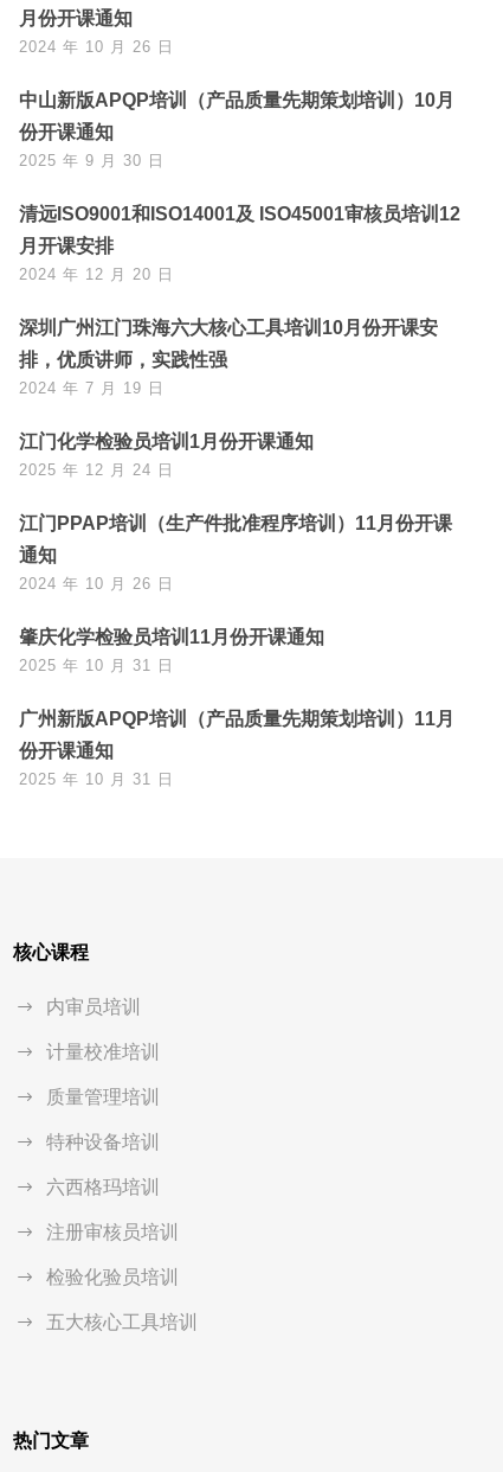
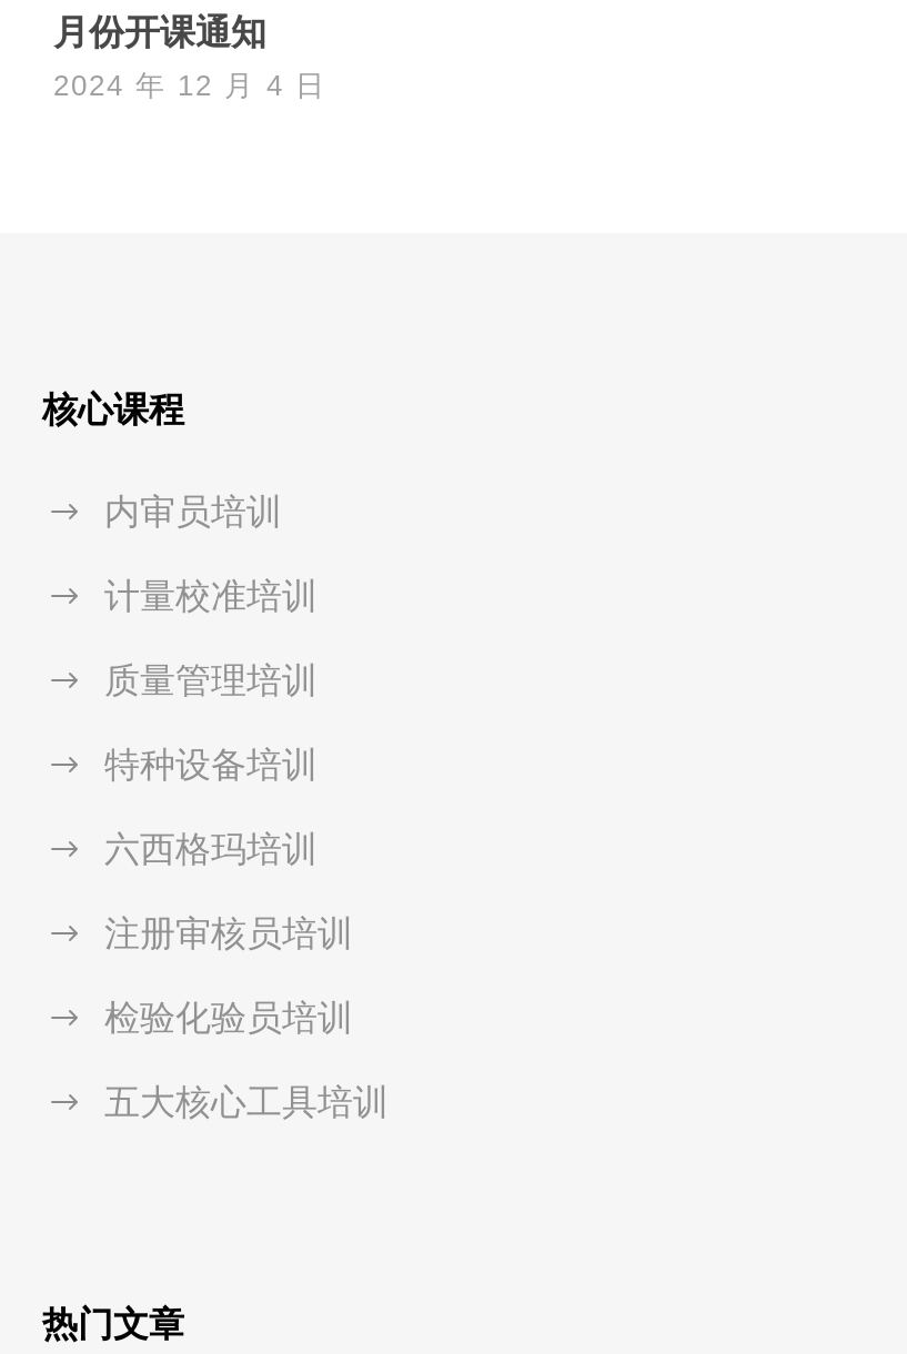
- 2024 年 10 月 26 日
- 中山新版APQP培训（产品质量先期策划培训）10月
- 份开课通知
- 2025 年 9 月 30 日
- 清远ISO9001和ISO14001及 ISO45001审核员培训12
- 月开课安排
- 2024 年 12 月 20 日
- 深圳广州江门珠海六大核心工具培训10月份开课安
- 排，优质讲师，实践性强
- 2024 年 7 月 19 日
- 江门化学检验员培训1月份开课通知
- 2025 年 12 月 24 日
- 江门PPAP培训（生产件批准程序培训）11月份开课
- 通知
- 2024 年 10 月 26 日
- 肇庆化学检验员培训11月份开课通知
- 2025 年 10 月 31 日
- 广州新版APQP培训（产品质量先期策划培训）11月
- 份开课通知
- 2025 年 10 月 31 日
+ 2024 年 12 月 4 日
